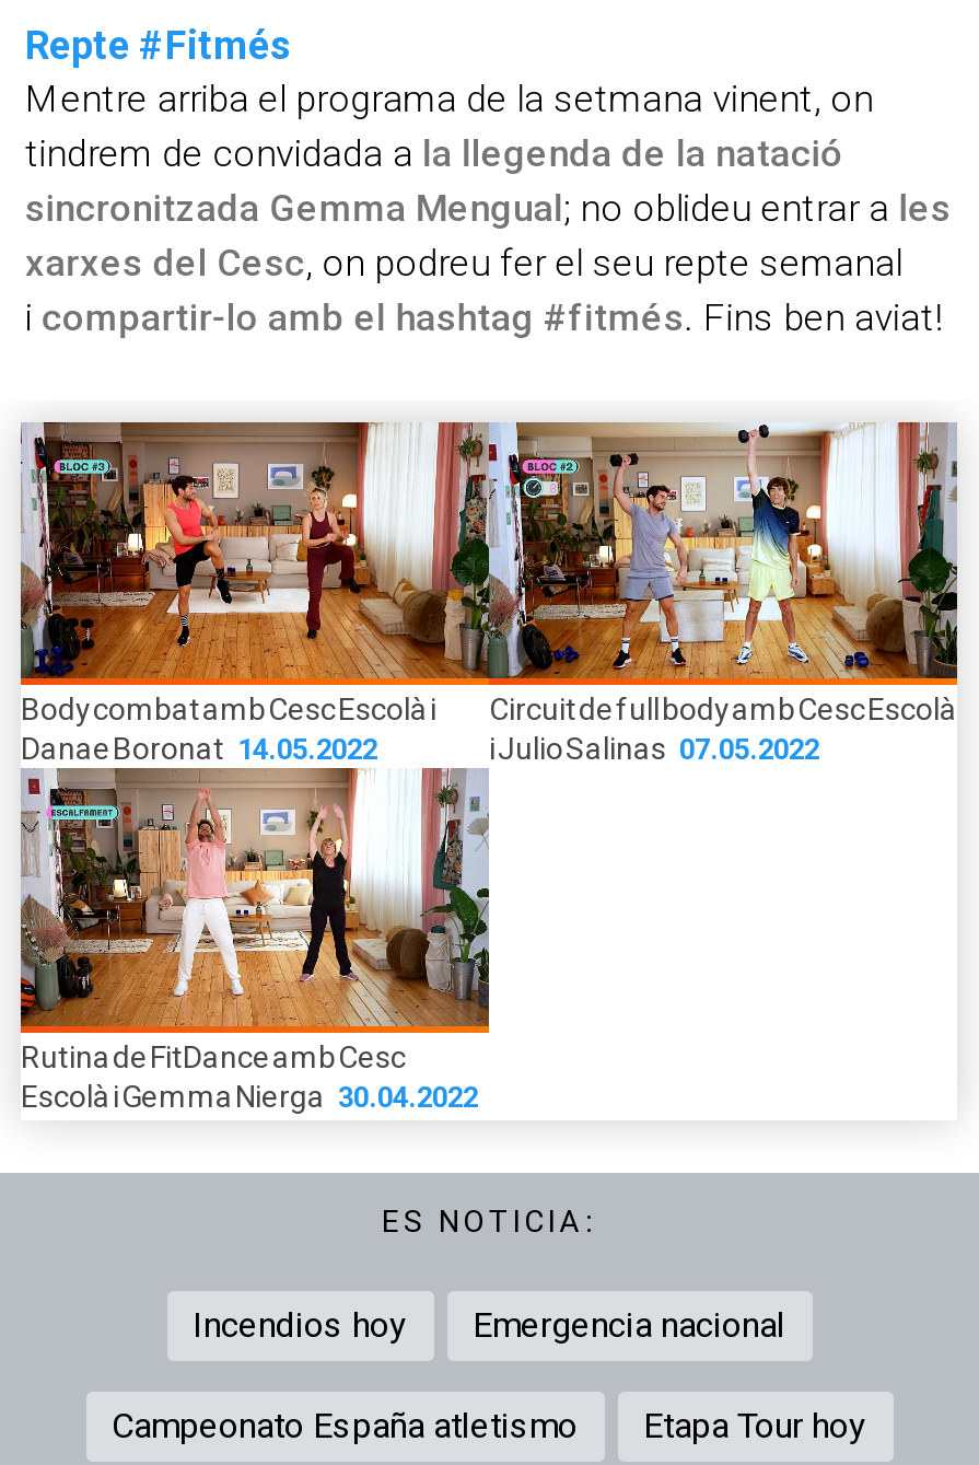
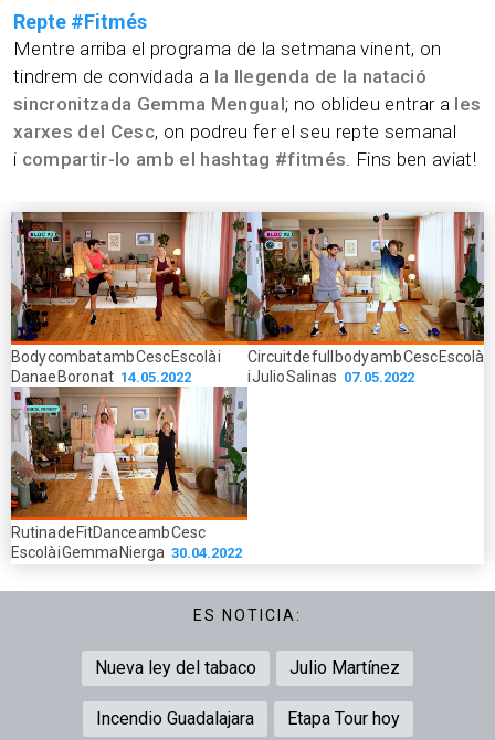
- Incendios hoy
- Emergencia nacional
+ Nueva ley del tabaco
+ Julio Martínez

- Campeonato España atletismo
+ Incendio Guadalajara
